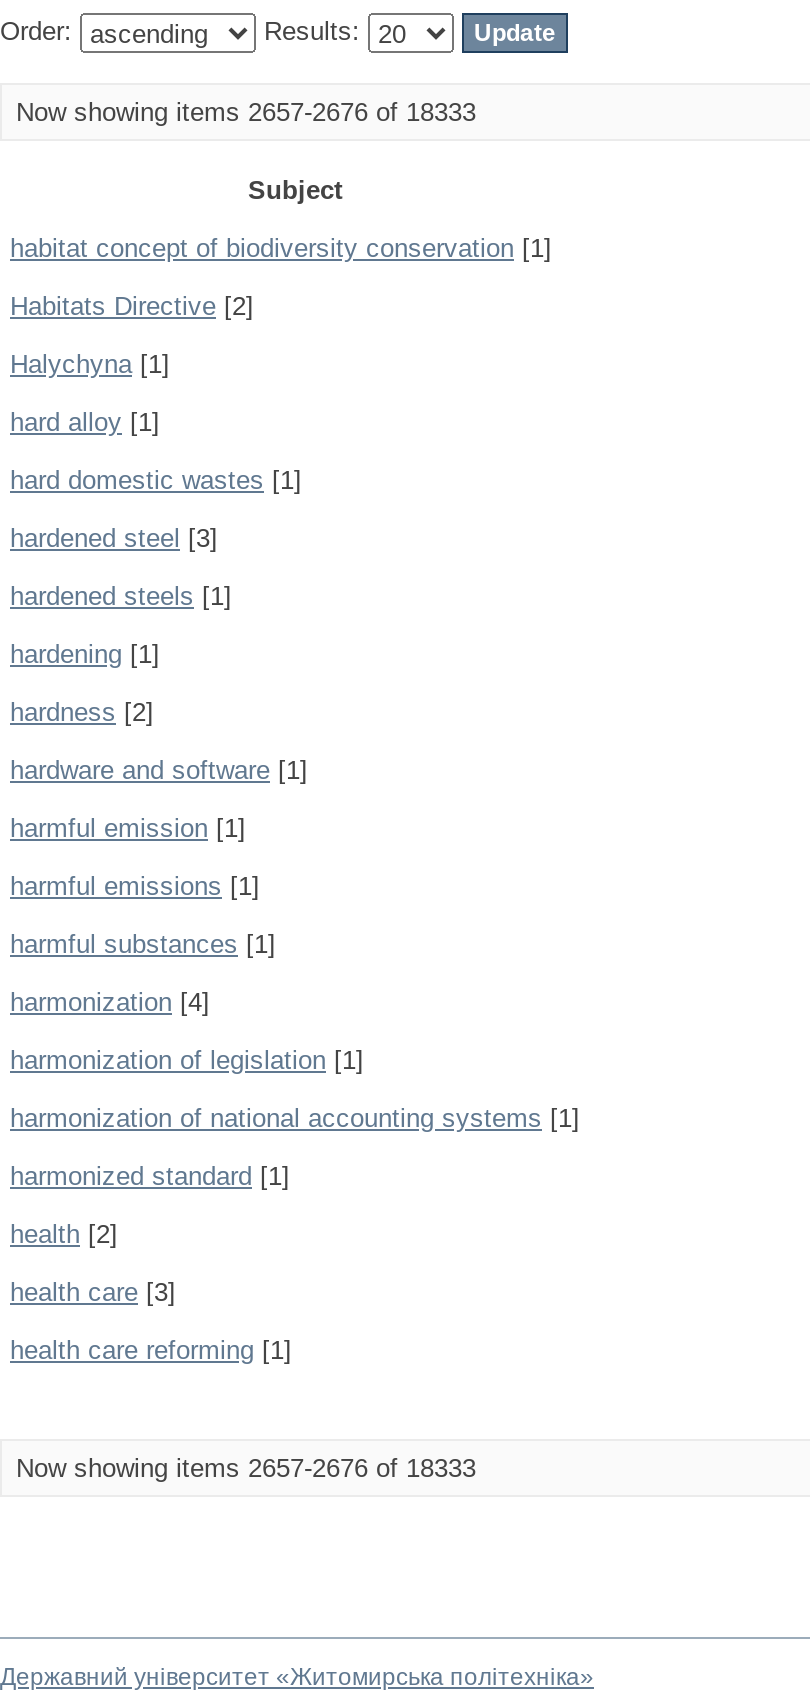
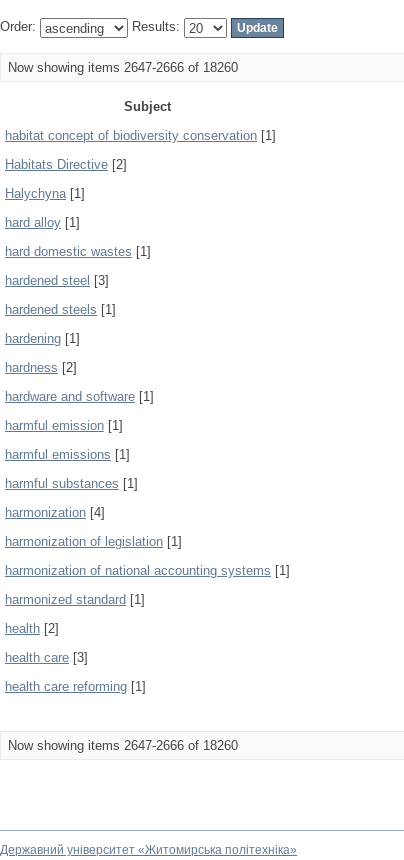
- Now showing items 2657-2676 of 18333
+ Now showing items 2647-2666 of 18260

- Now showing items 2657-2676 of 18333
+ Now showing items 2647-2666 of 18260
